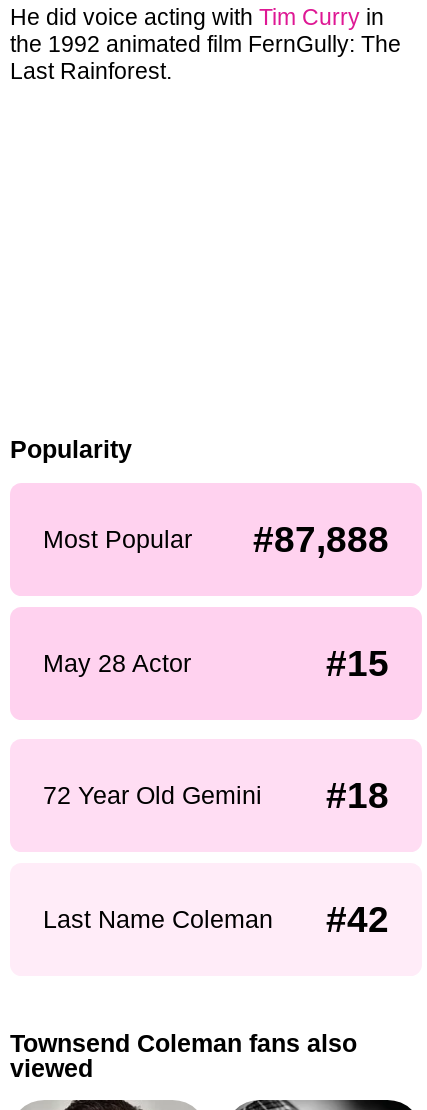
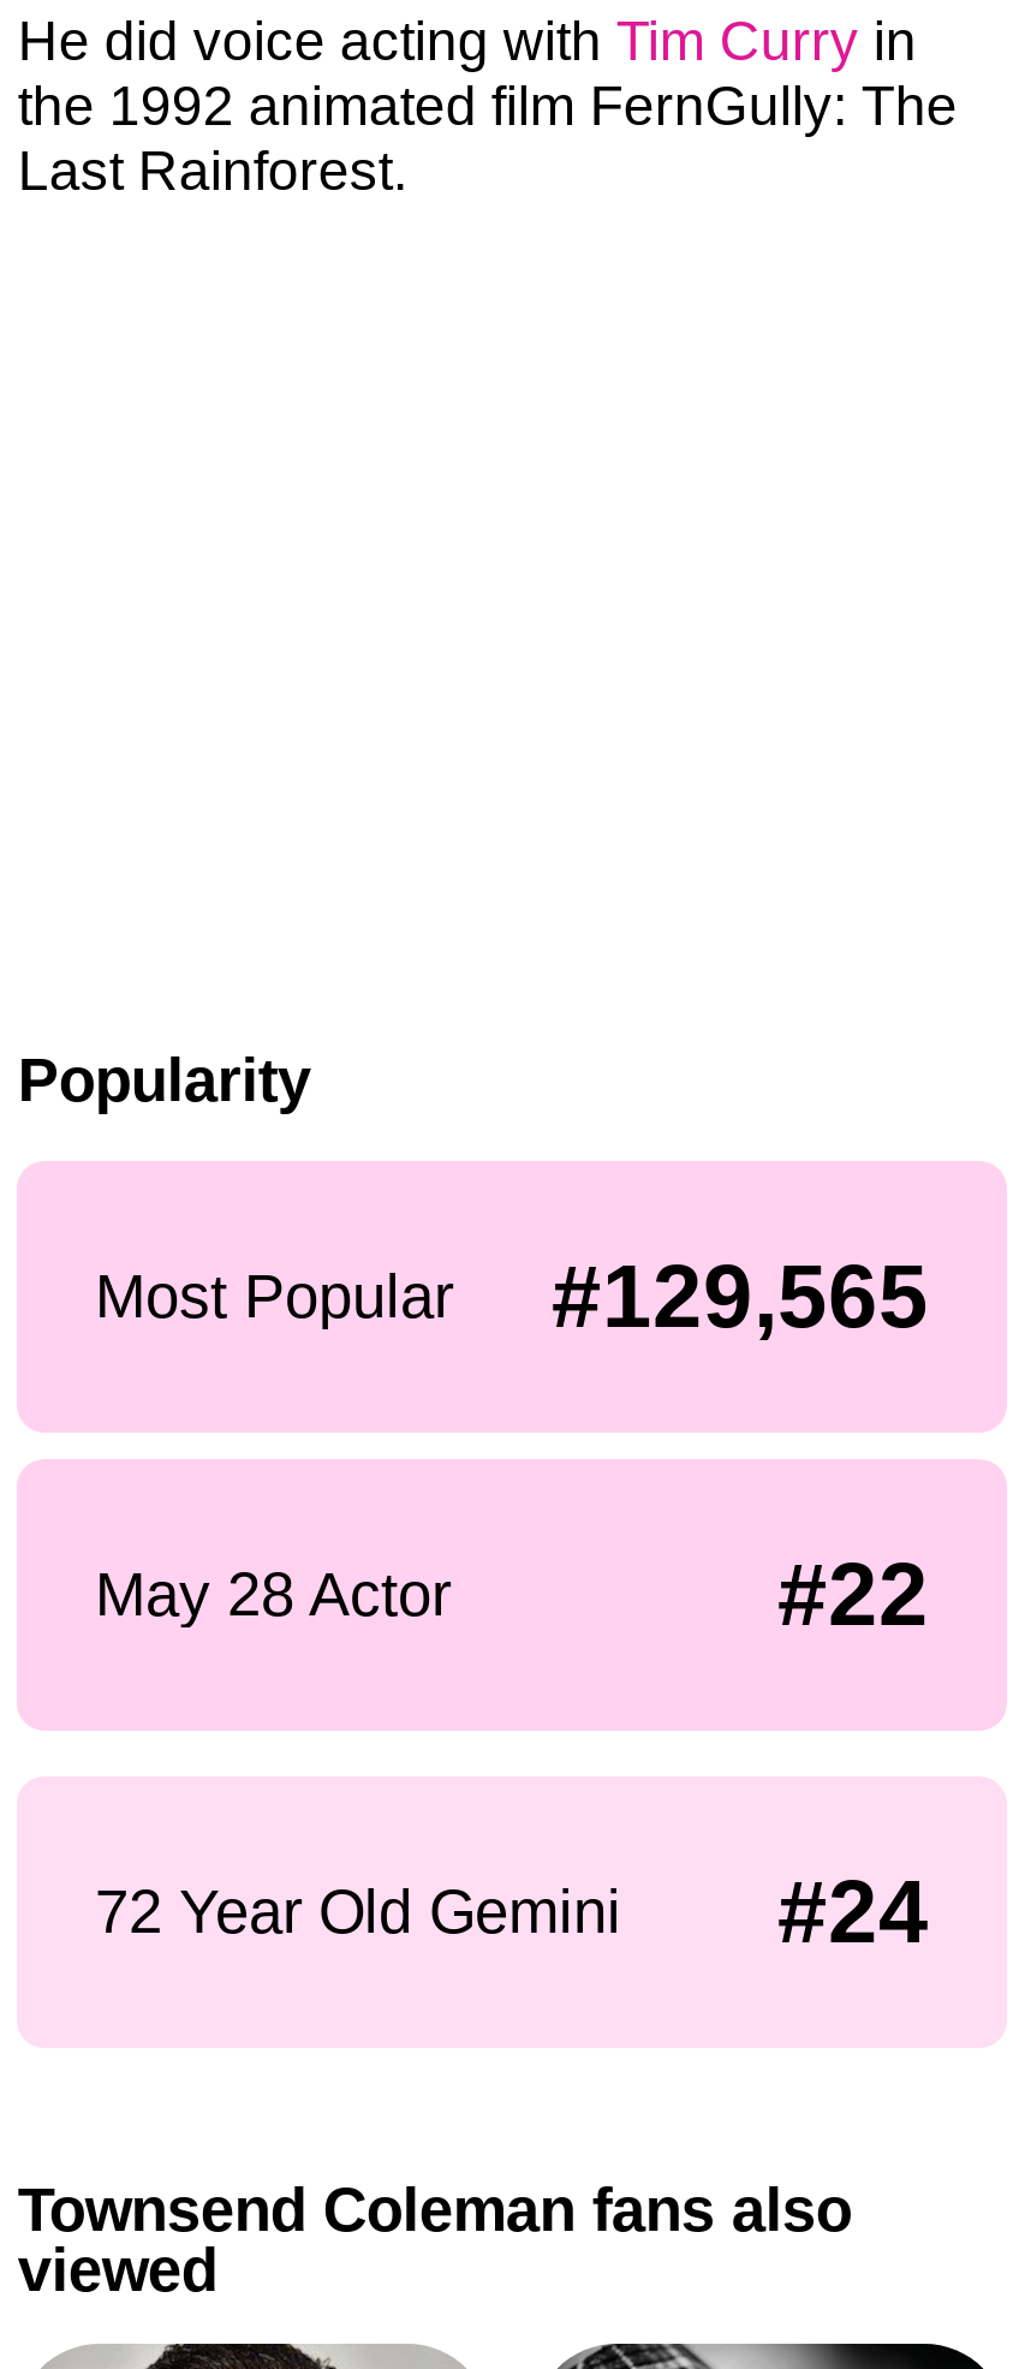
- #87,888
+ #129,565

- #15
+ #22

- #18
- Last Name Coleman
- #42
+ #24
